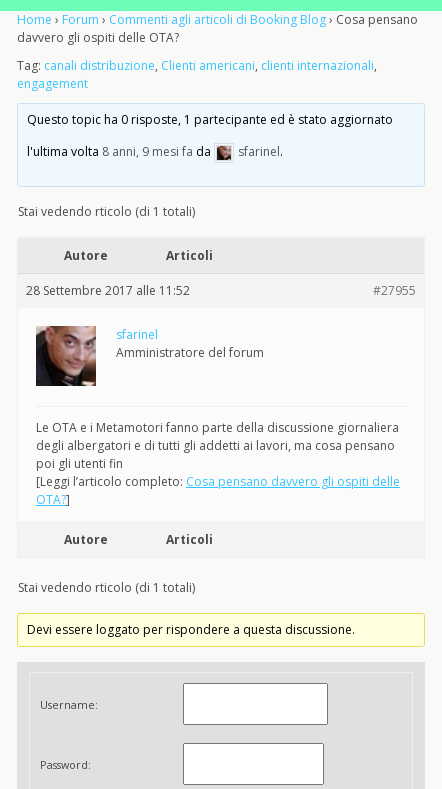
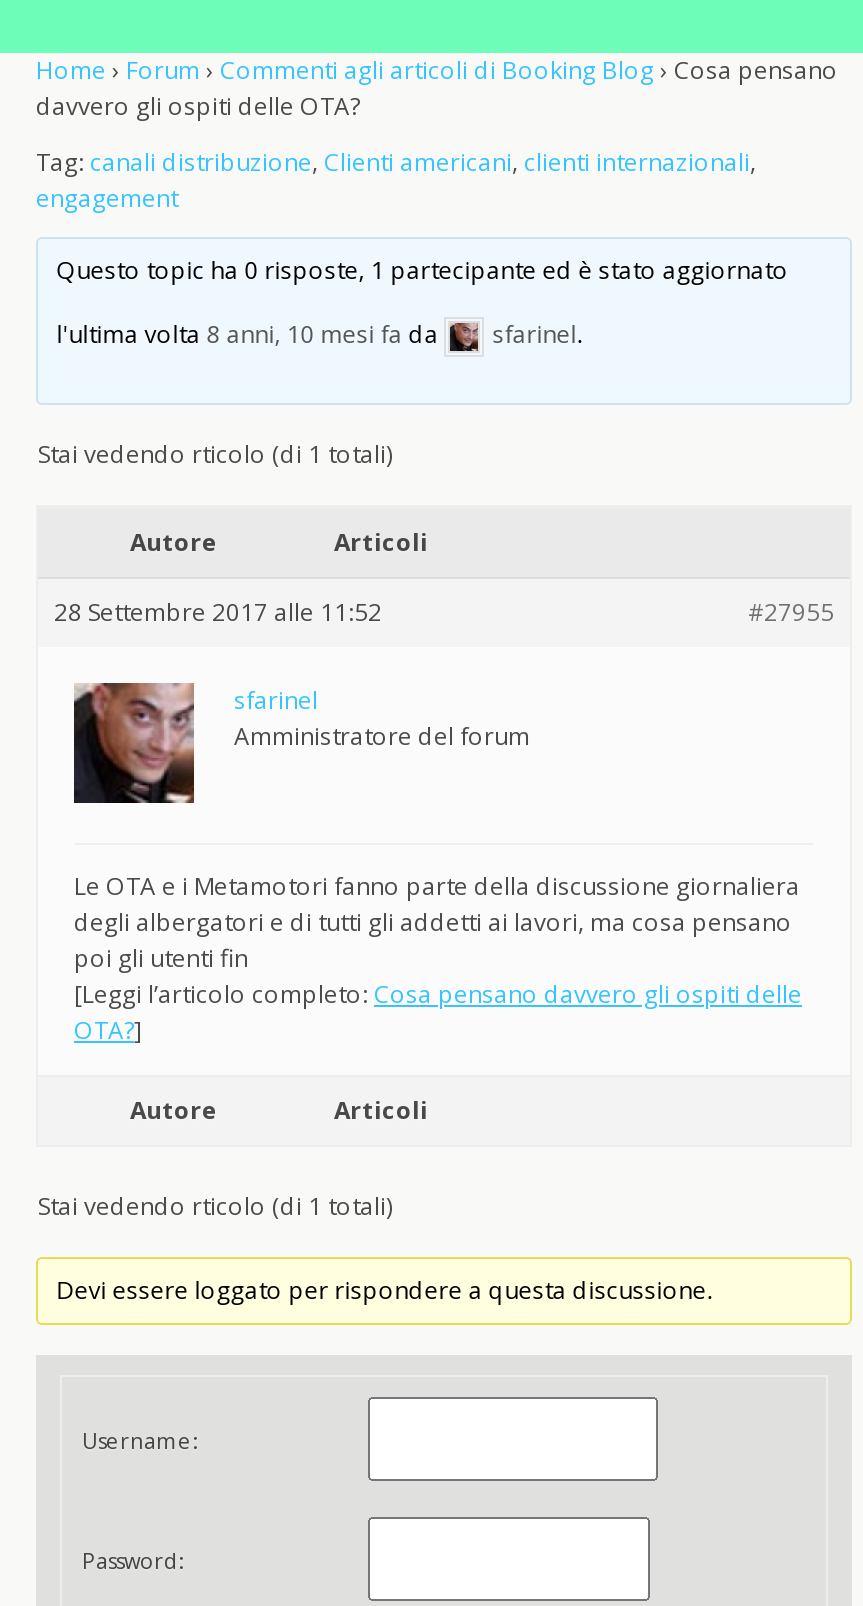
- l'ultima volta 8 anni, 9 mesi fa da
+ l'ultima volta 8 anni, 10 mesi fa da
